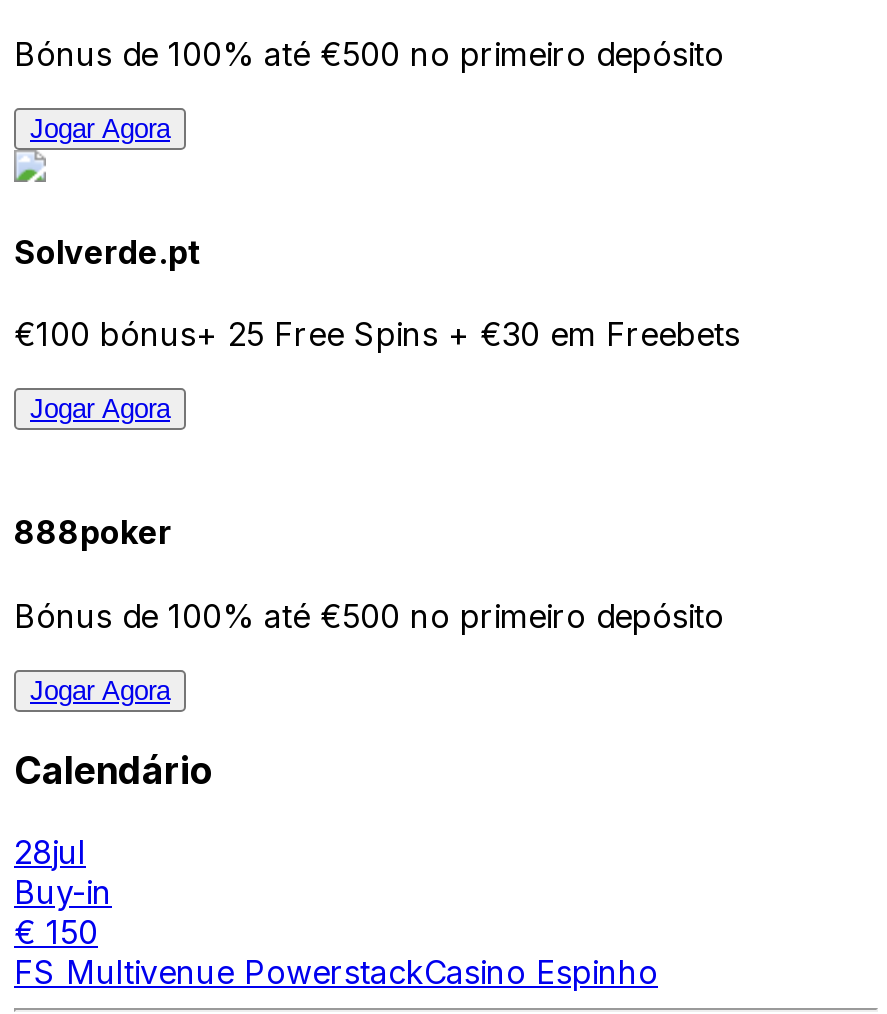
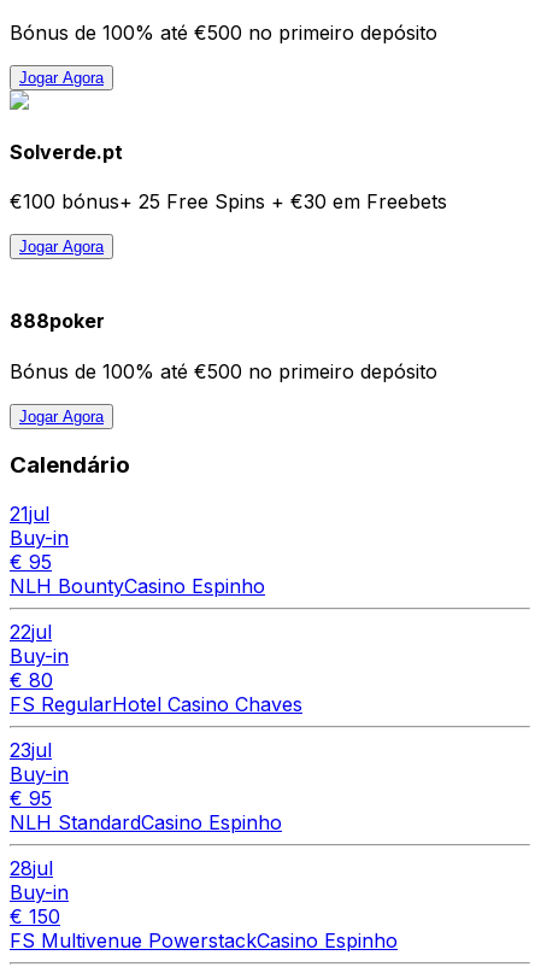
+ 21jul
+ Buy-in
+ € 95
+ NLH BountyCasino Espinho
+ 22jul
+ Buy-in
+ € 80
+ FS RegularHotel Casino Chaves
+ 23jul
+ Buy-in
+ € 95
+ NLH StandardCasino Espinho
